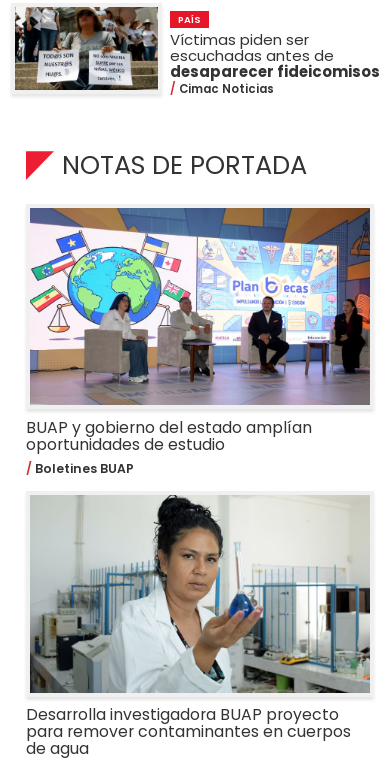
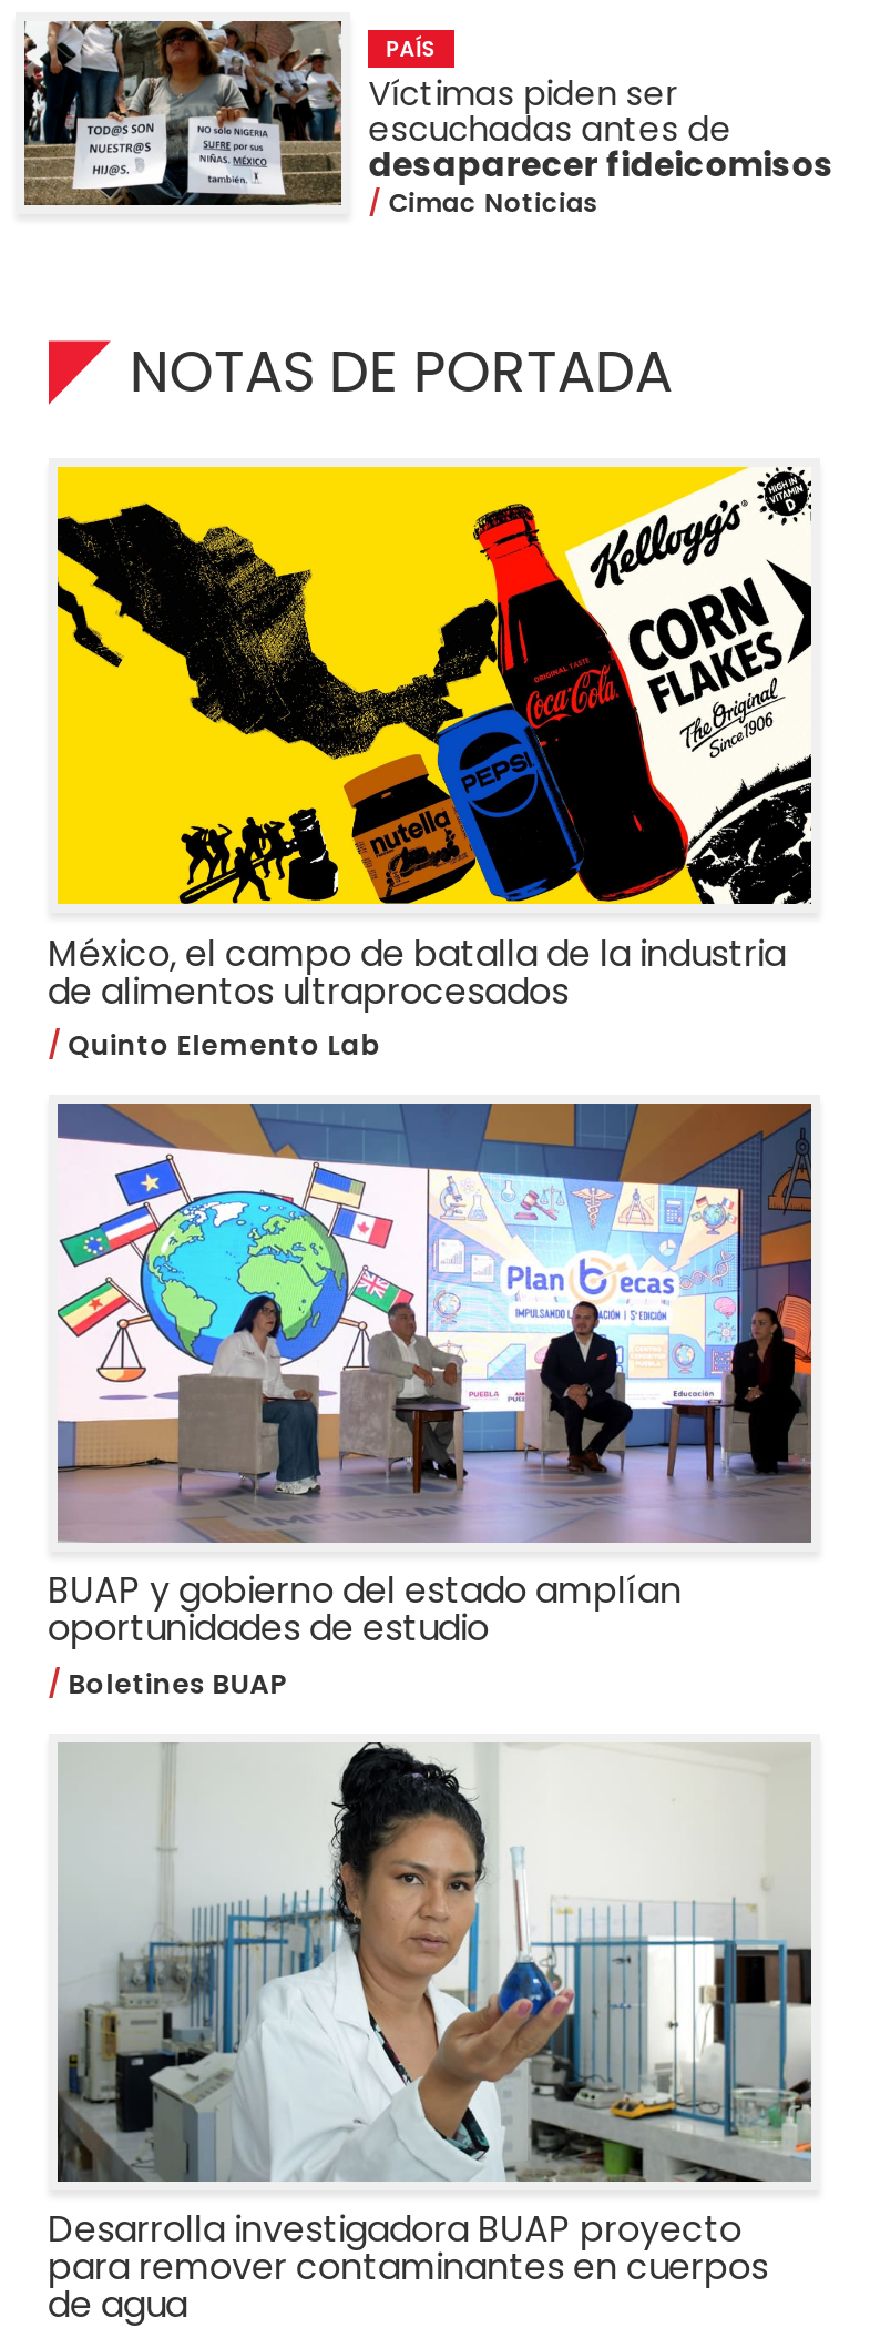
+ [image]
+ México, el campo de batalla de la industria
+ de alimentos ultraprocesados
+ Quinto Elemento Lab
